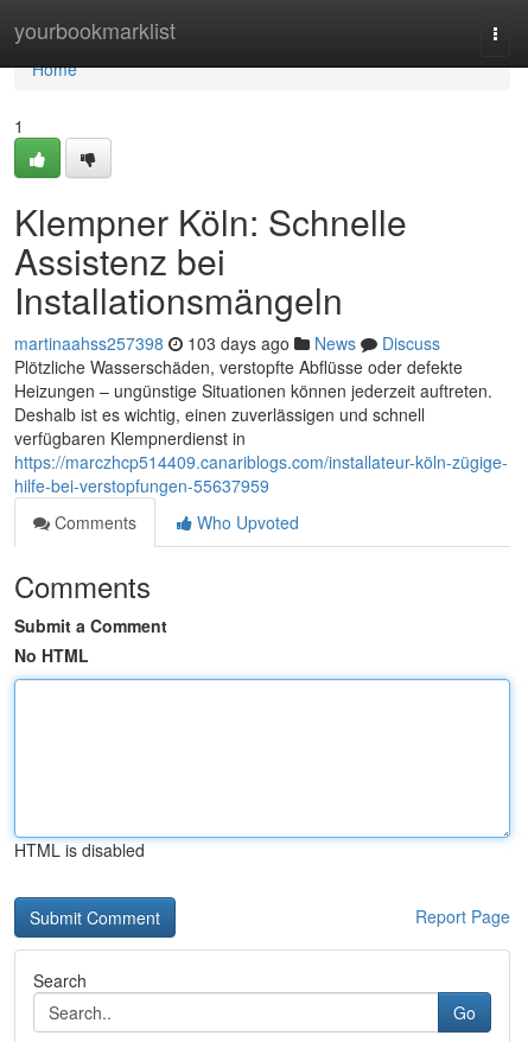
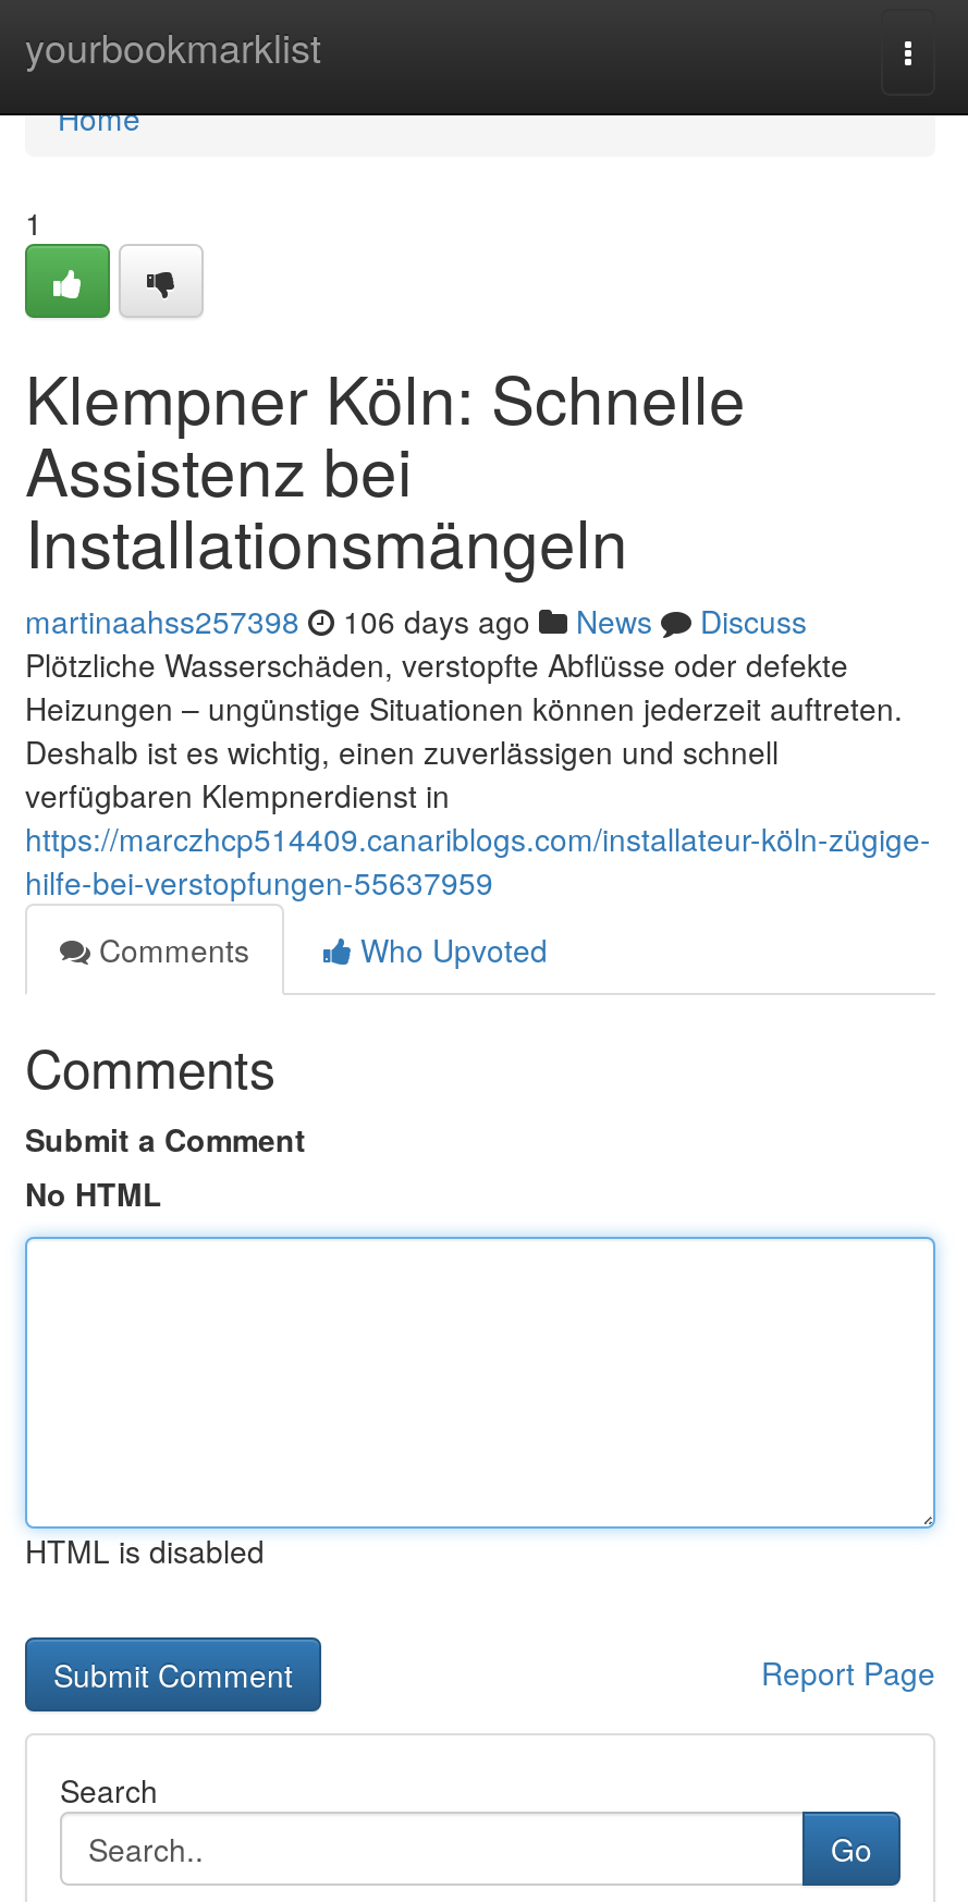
- martinaahss257398 103 days ago News Discuss
+ martinaahss257398 106 days ago News Discuss
